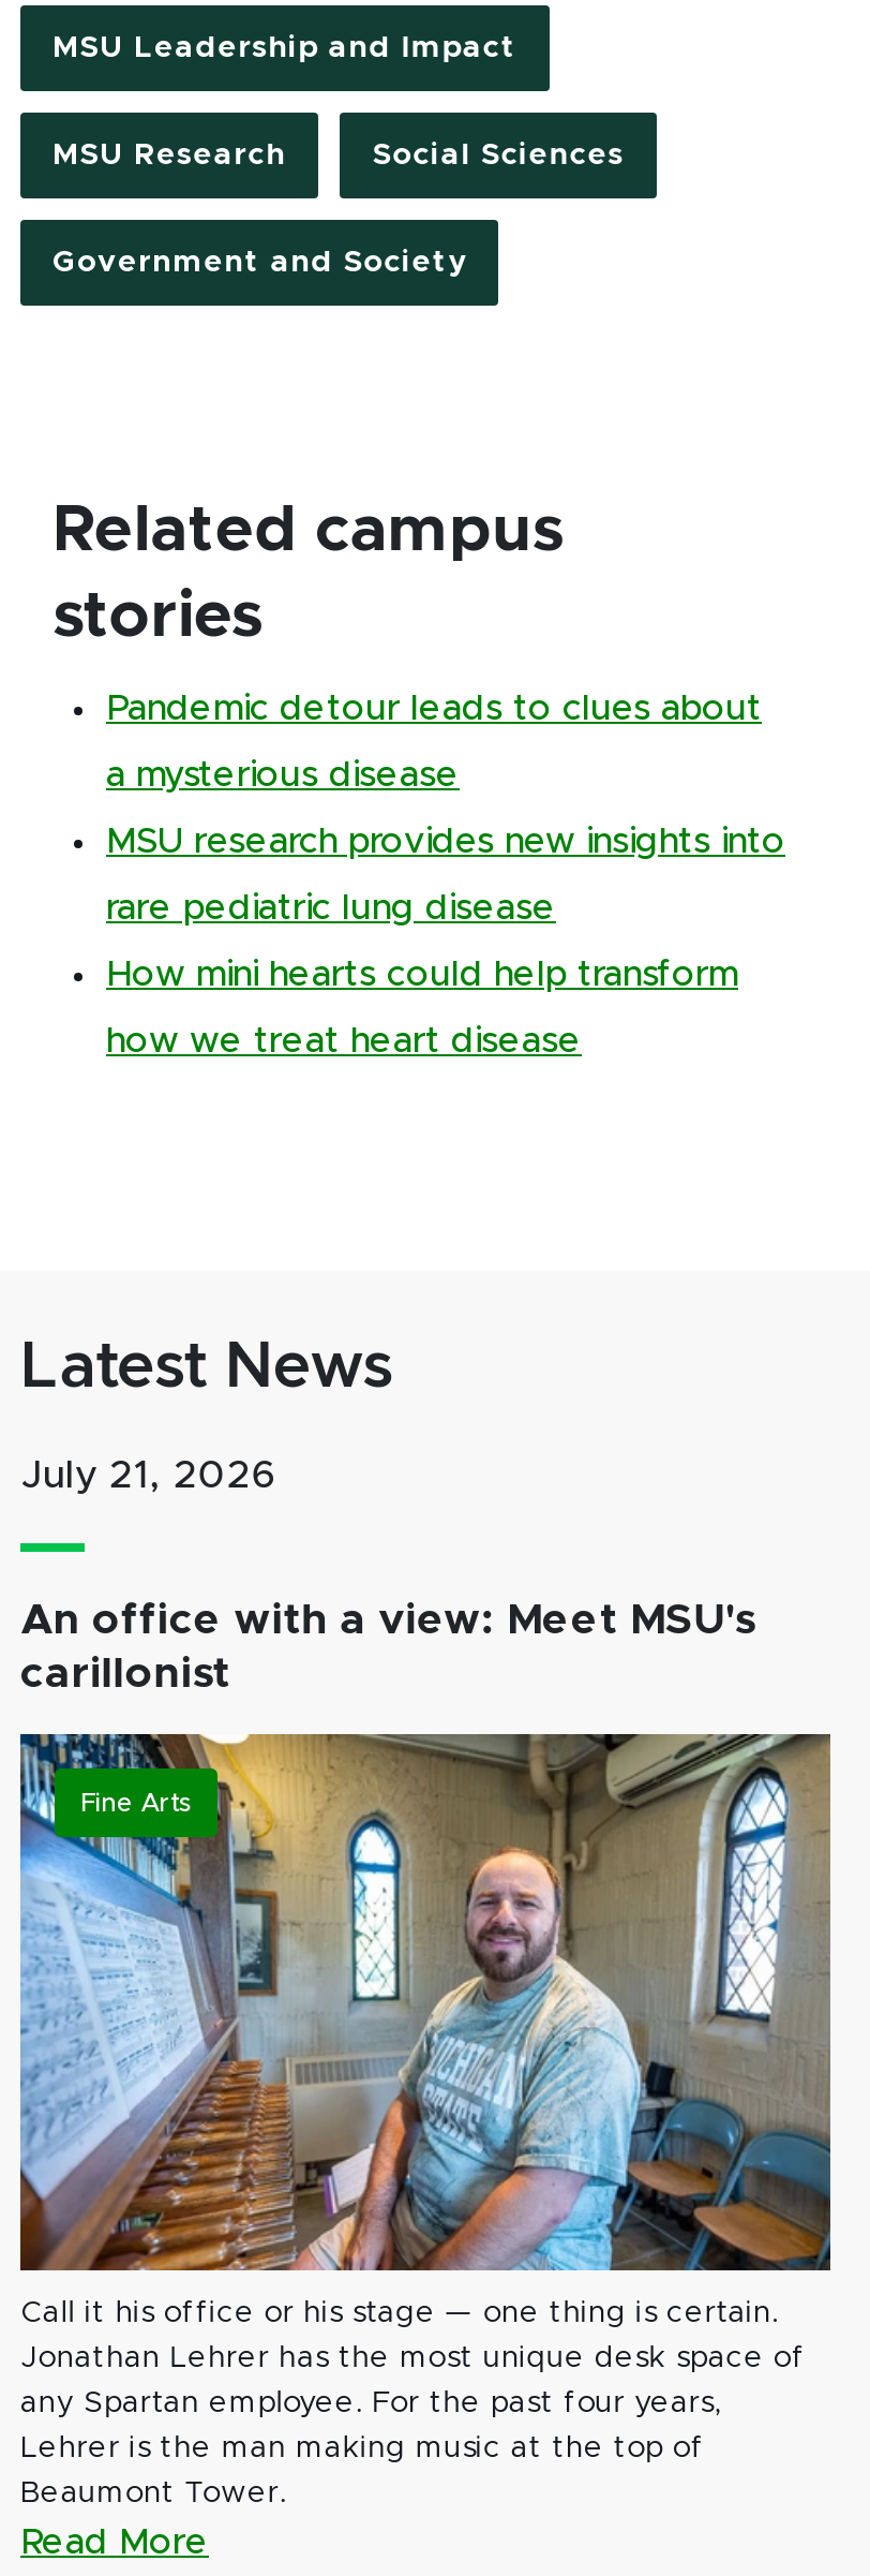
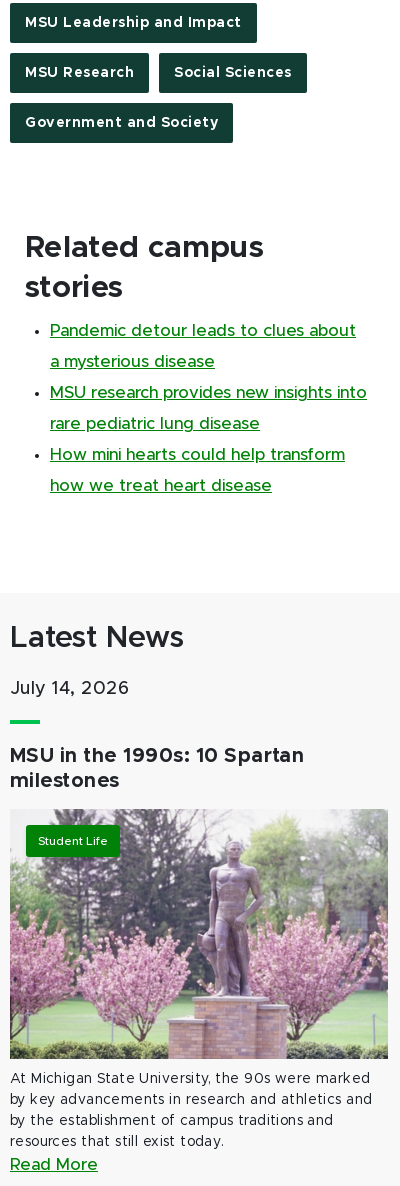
- [image]
- July 21, 2026
- An office with a view: Meet MSU's
- carillonist
- Fine Arts
+ [image]
+ July 14, 2026
+ MSU in the 1990s: 10 Spartan
+ milestones
+ Student Life

- Call it his office or his stage — one thing is certain.
- Jonathan Lehrer has the most unique desk space of
- any Spartan employee. For the past four years,
- Lehrer is the man making music at the top of
- Beaumont Tower.
+ At Michigan State University, the 90s were marked
+ by key advancements in research and athletics and
+ by the establishment of campus traditions and
+ resources that still exist today.
